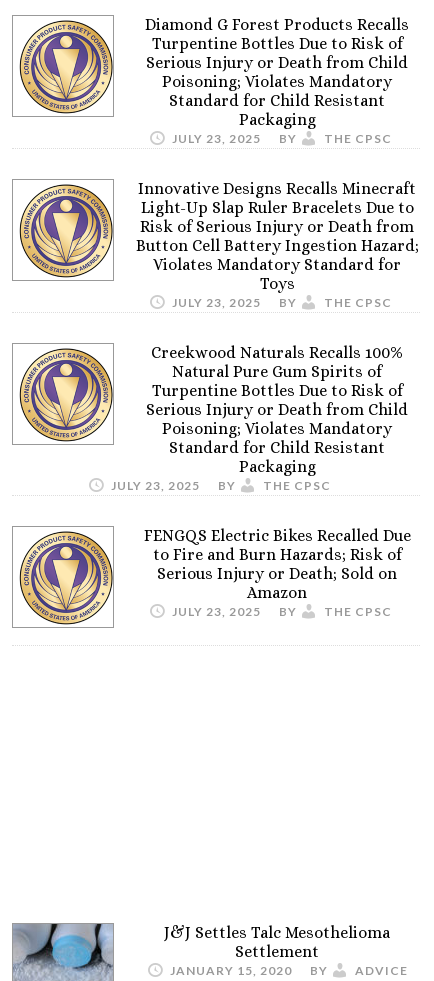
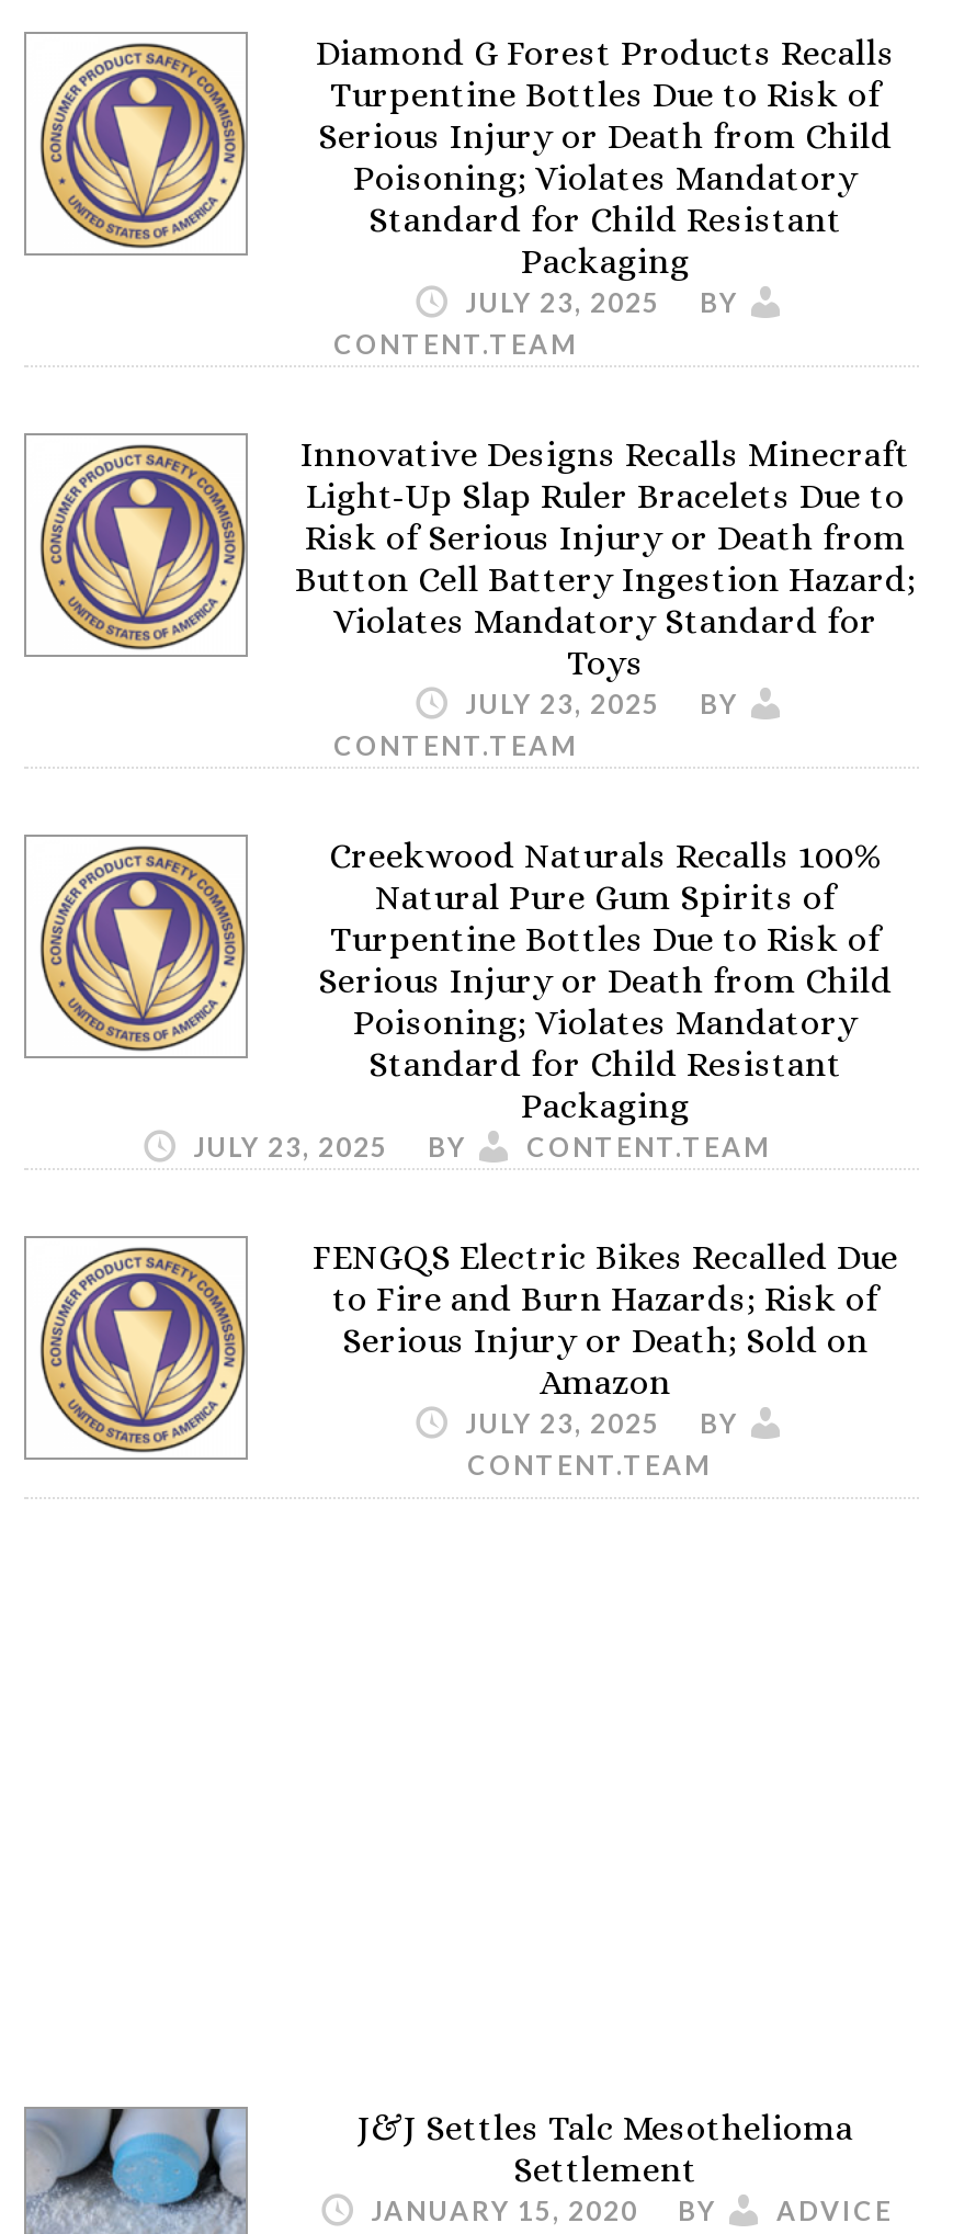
- THE CPSC
+ CONTENT.TEAM

- THE CPSC
+ CONTENT.TEAM

- THE CPSC
+ CONTENT.TEAM

- THE CPSC
+ CONTENT.TEAM
